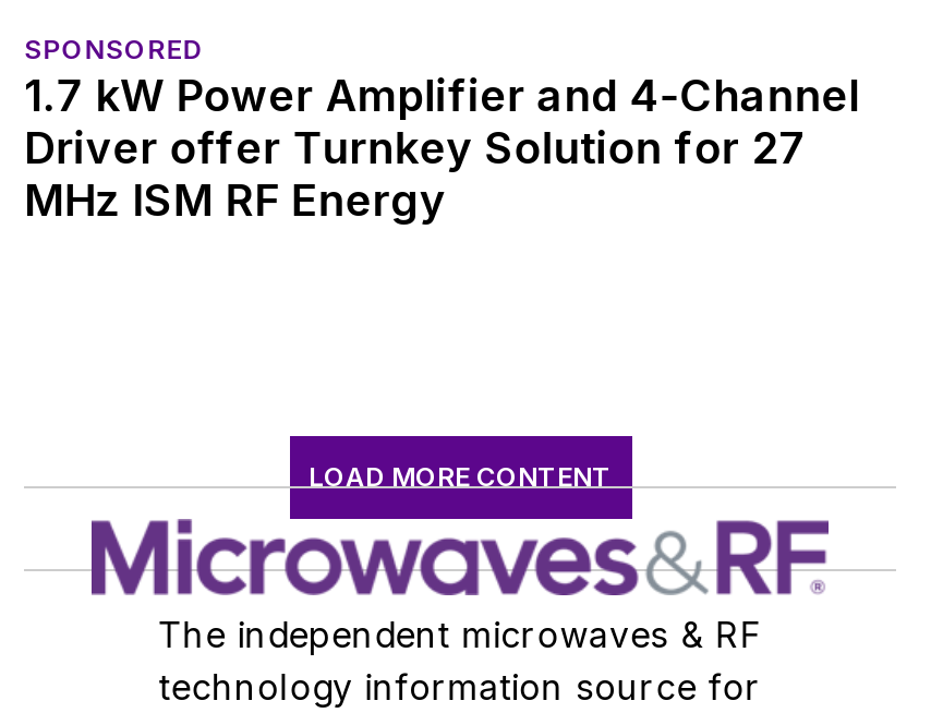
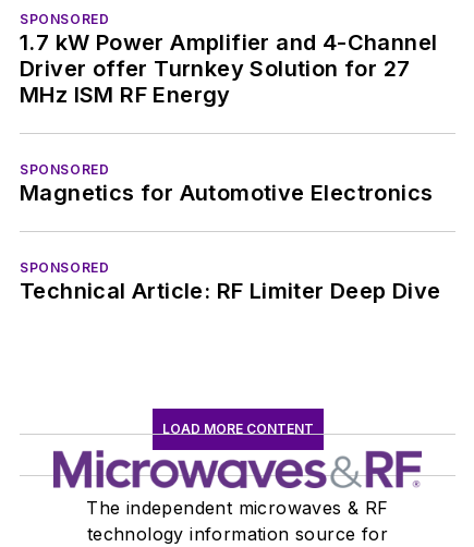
+ SPONSORED
+ Magnetics for Automotive Electronics
+ SPONSORED
+ Technical Article: RF Limiter Deep Dive
